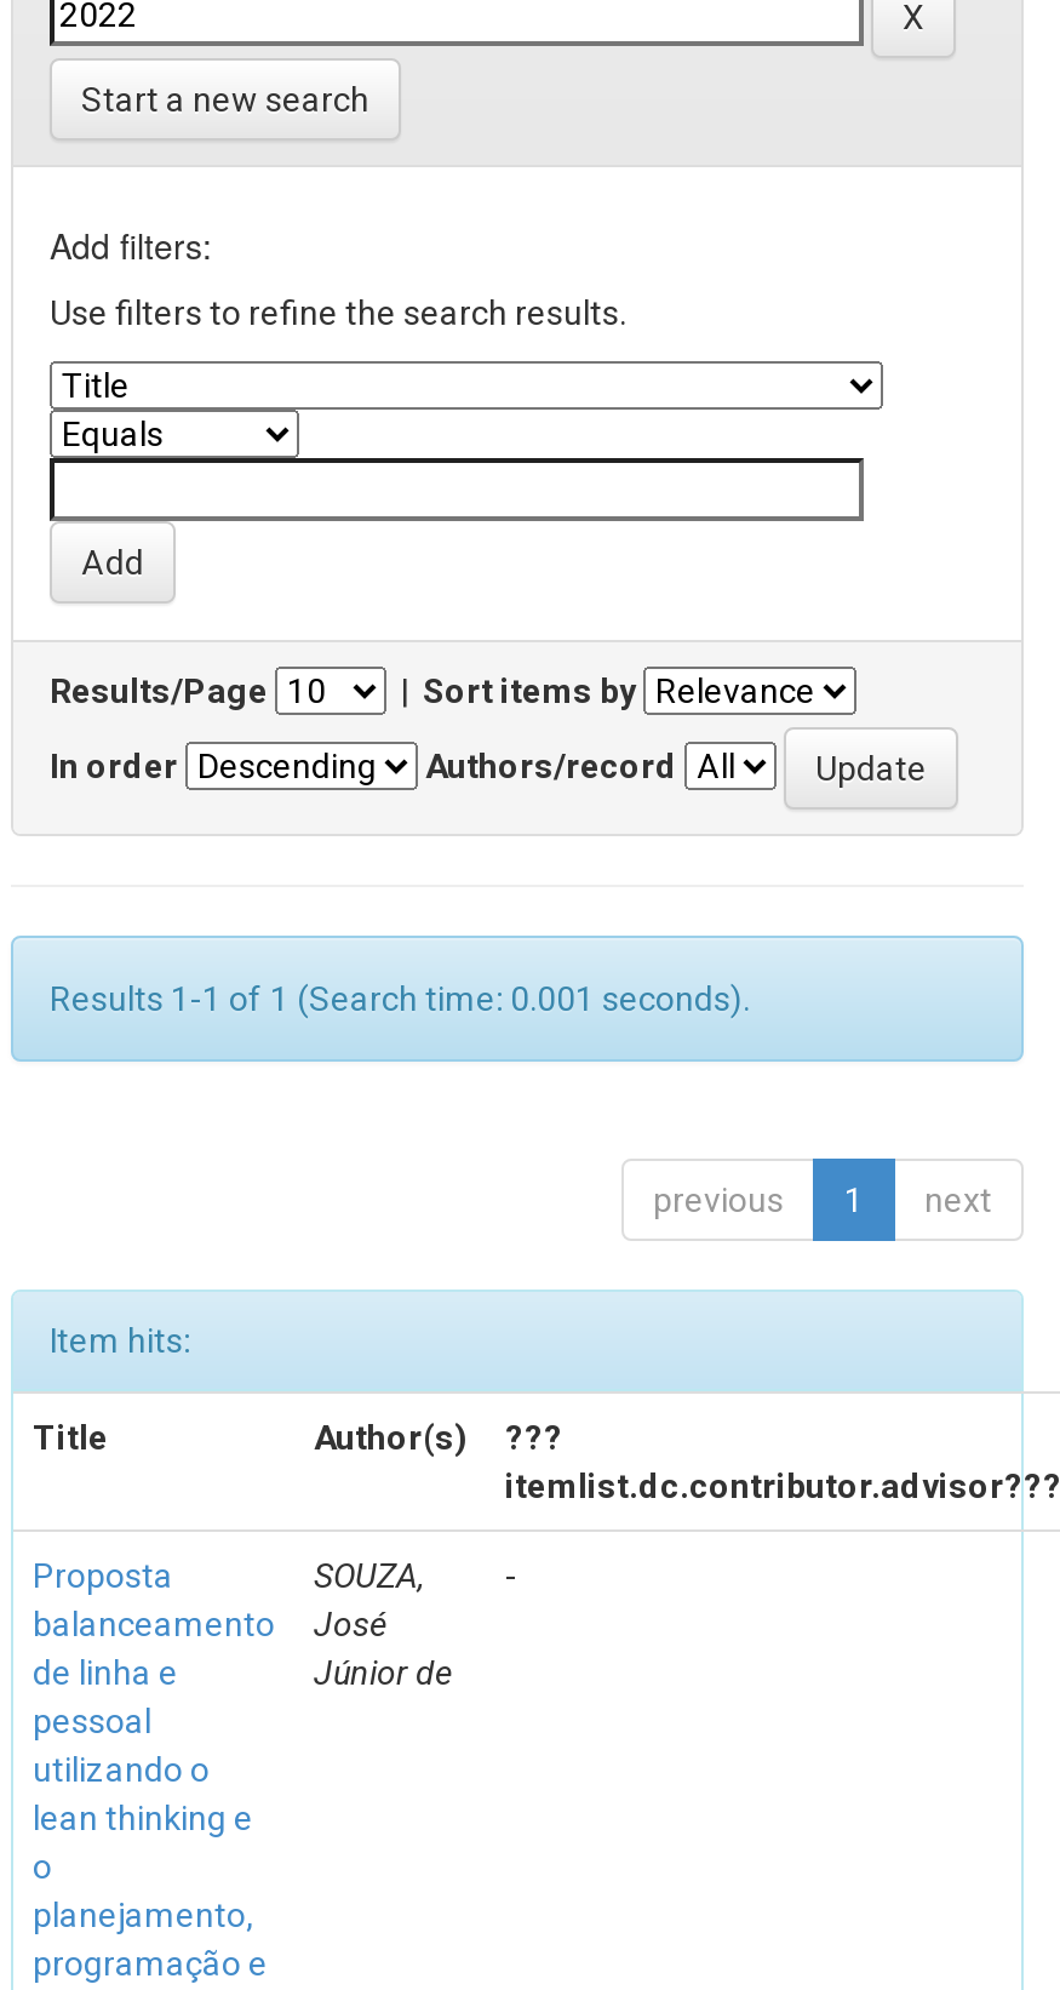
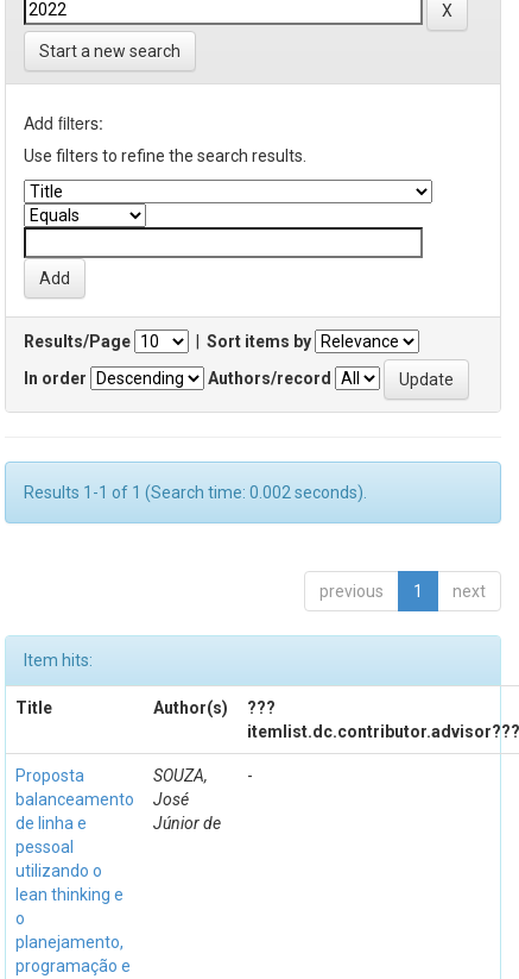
- Results 1-1 of 1 (Search time: 0.001 seconds).
+ Results 1-1 of 1 (Search time: 0.002 seconds).
